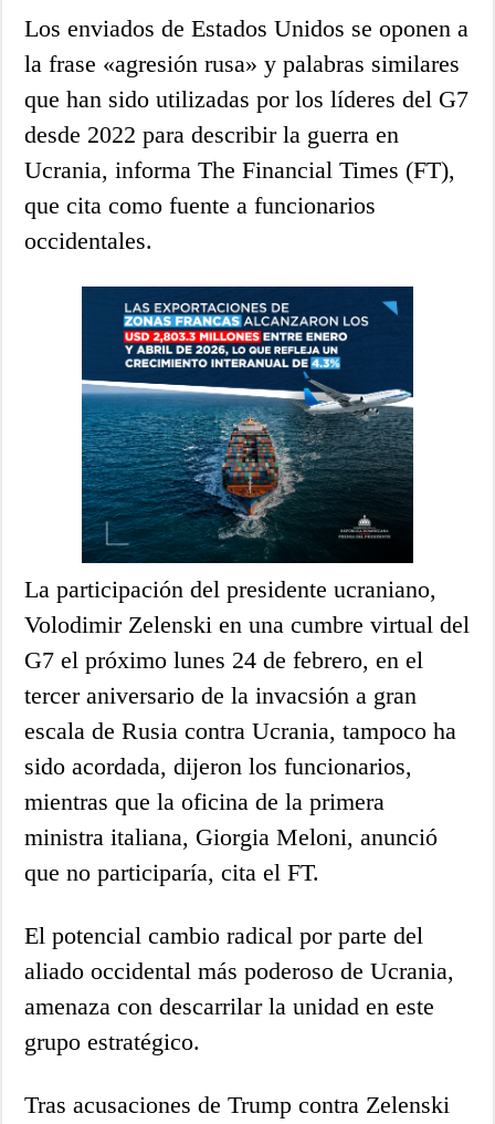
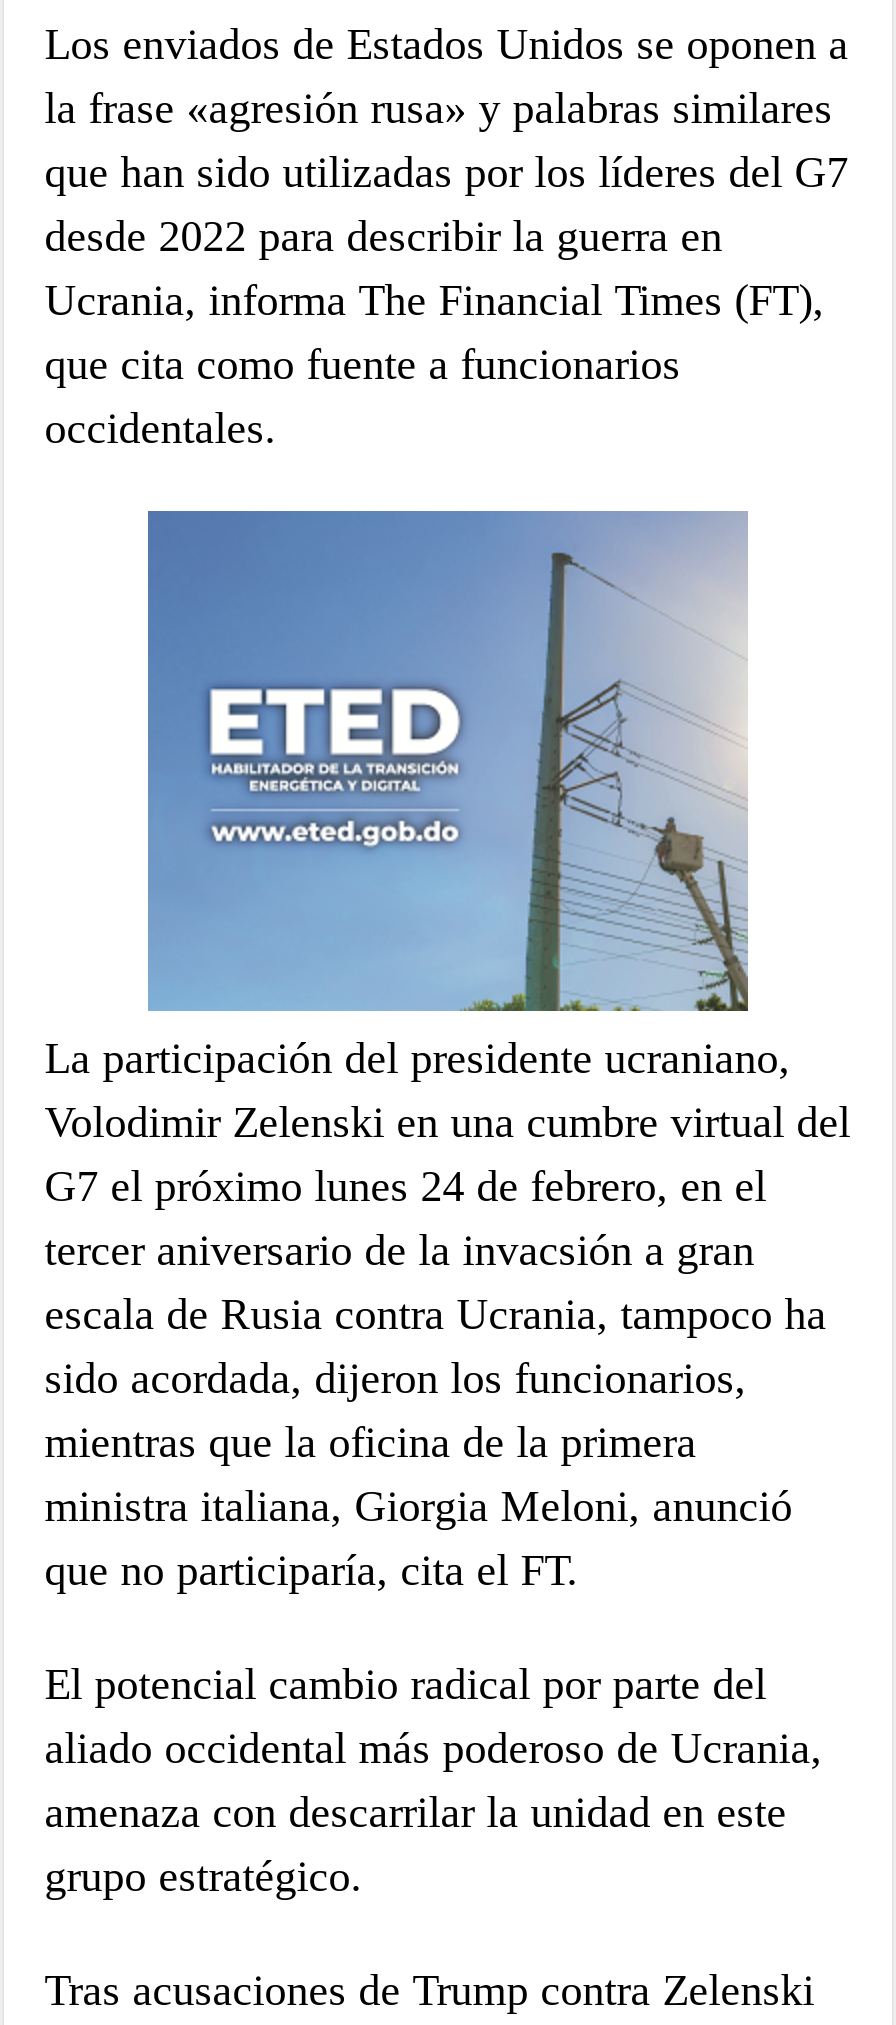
- [image]
+ [image]
